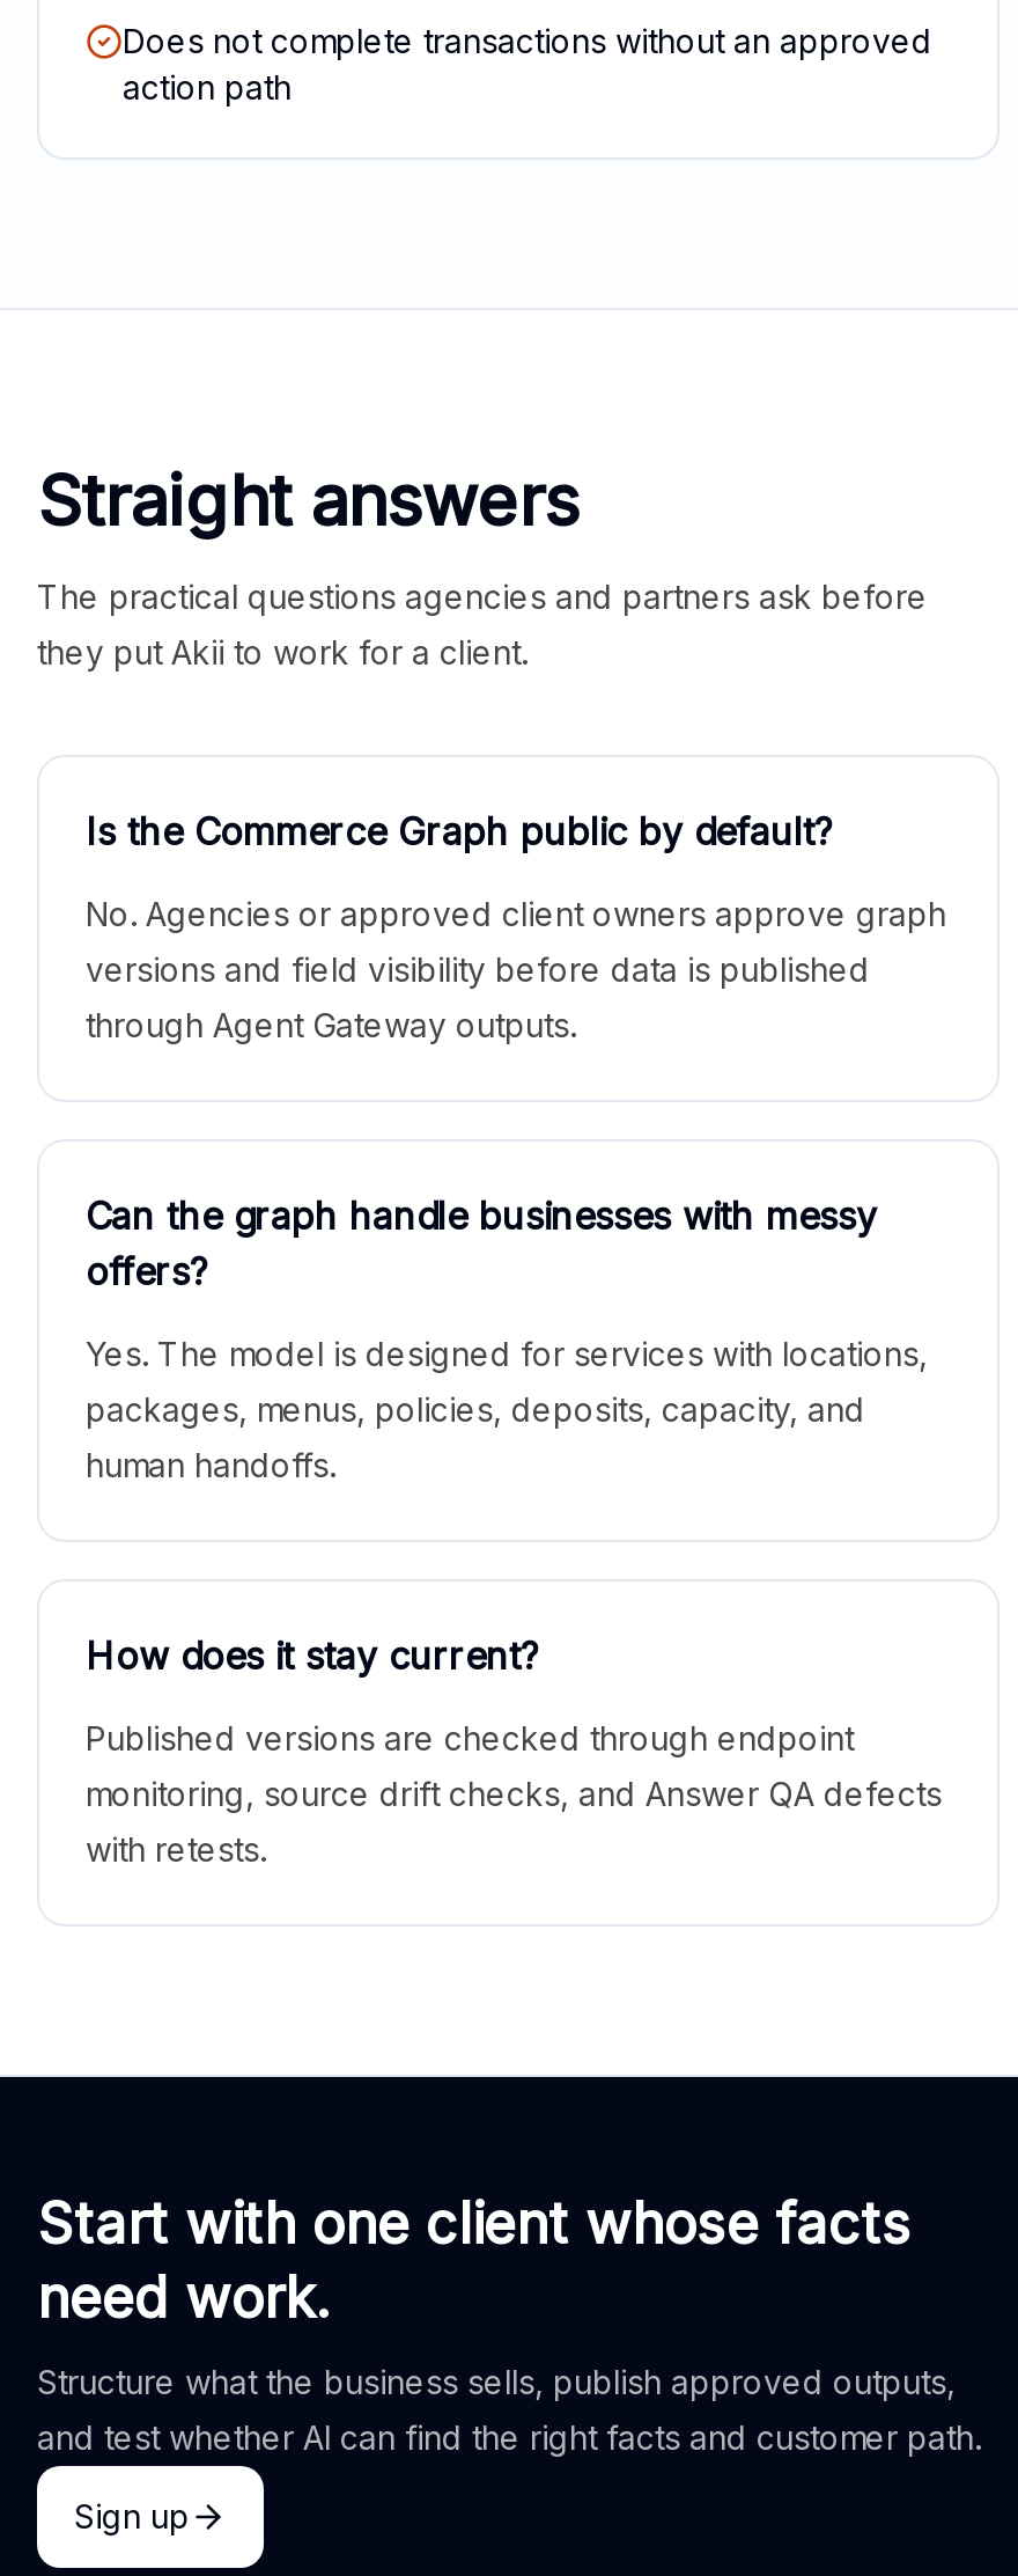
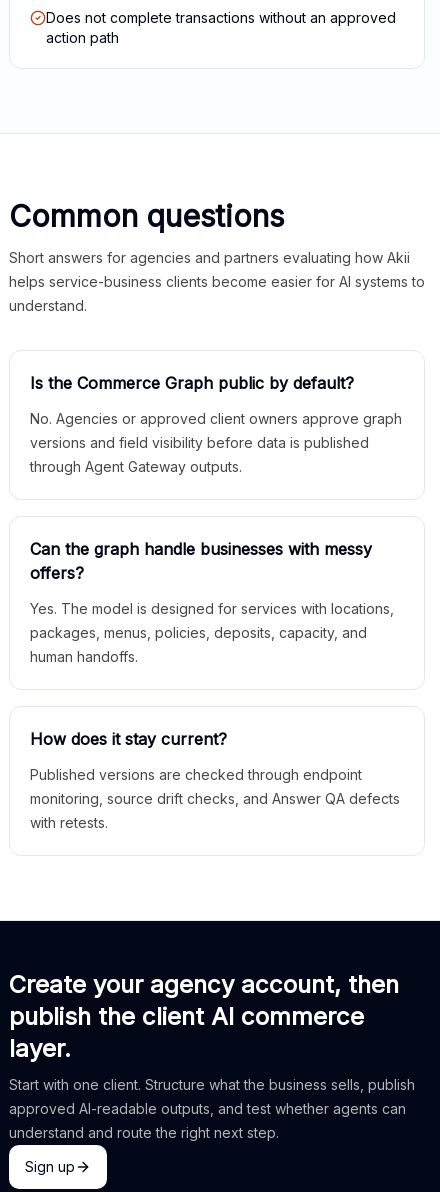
- Straight answers
- The practical questions agencies and partners ask before
- they put Akii to work for a client.
+ Common questions
+ Short answers for agencies and partners evaluating how Akii
+ helps service-business clients become easier for AI systems to
+ understand.

- Start with one client whose facts
- need work.
- Structure what the business sells, publish approved outputs,
- and test whether AI can find the right facts and customer path.
+ Create your agency account, then
+ publish the client AI commerce
+ layer.
+ Start with one client. Structure what the business sells, publish
+ approved AI-readable outputs, and test whether agents can
+ understand and route the right next step.
